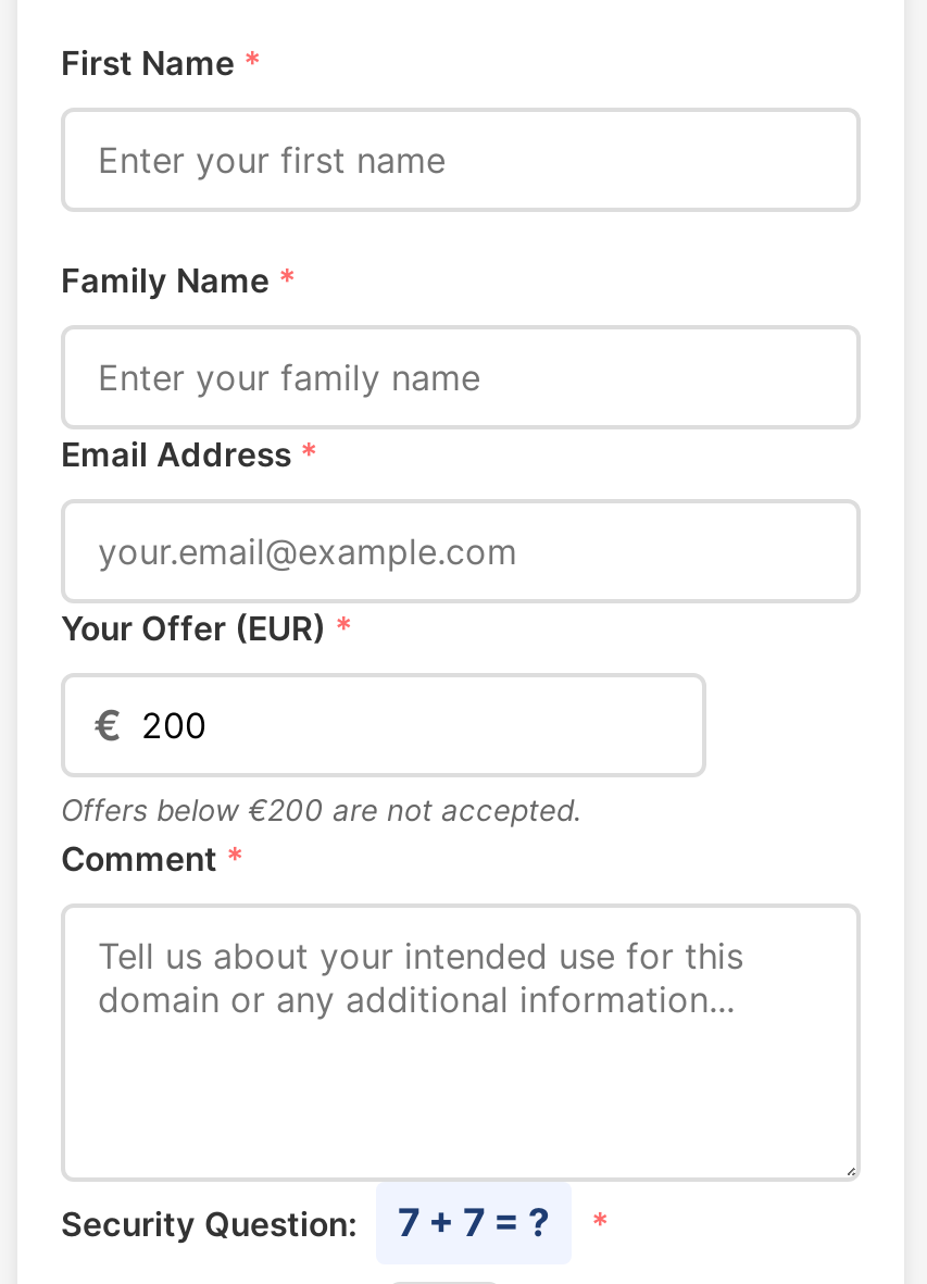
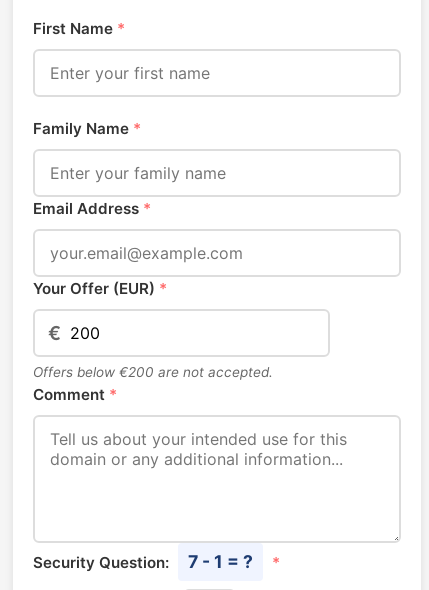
- 7 + 7 = ?
+ 7 - 1 = ?
